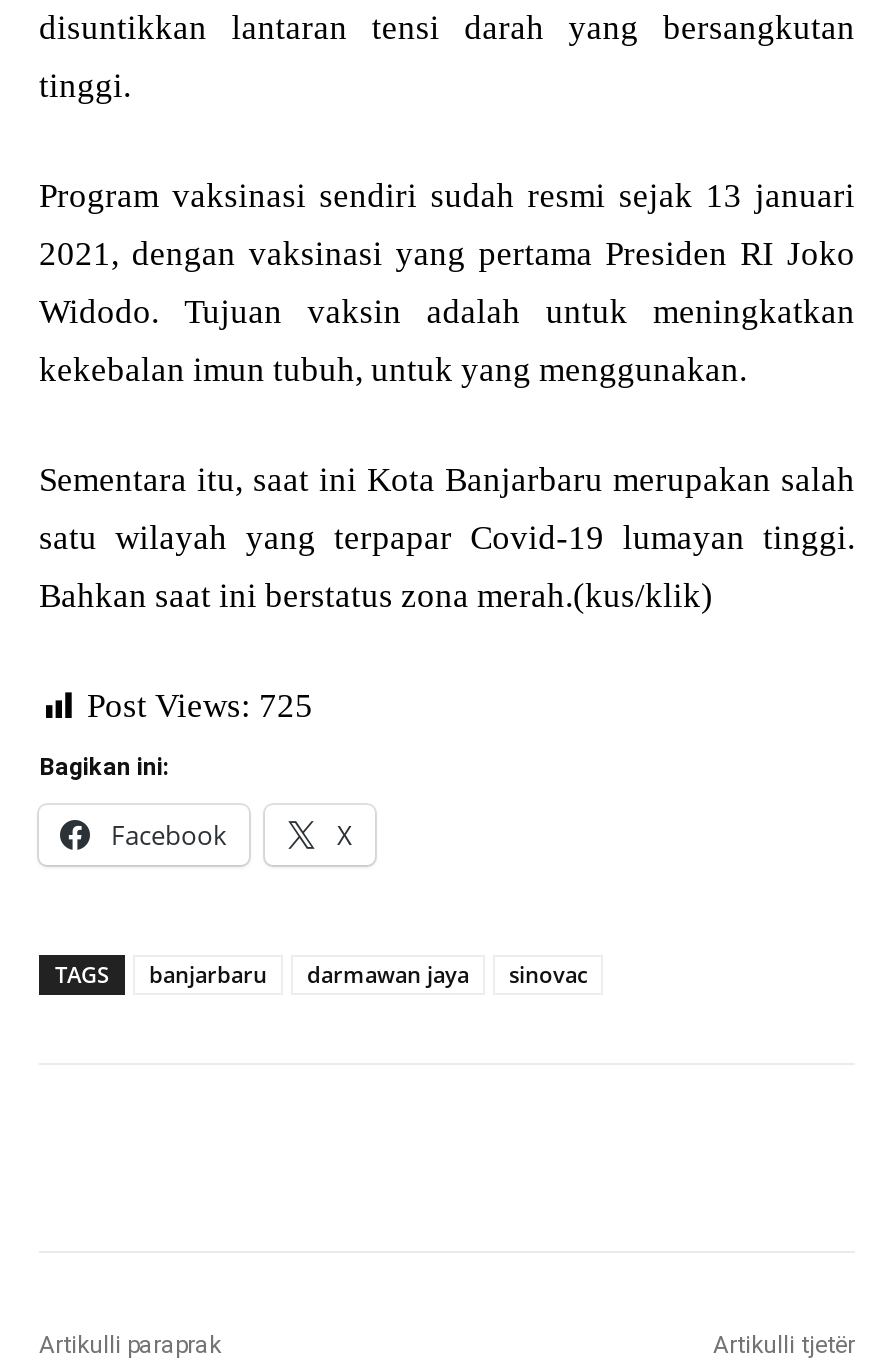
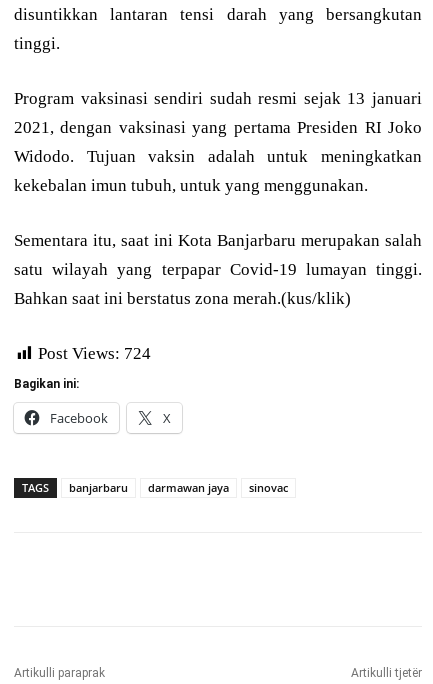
- Post Views: 725
+ Post Views: 724
